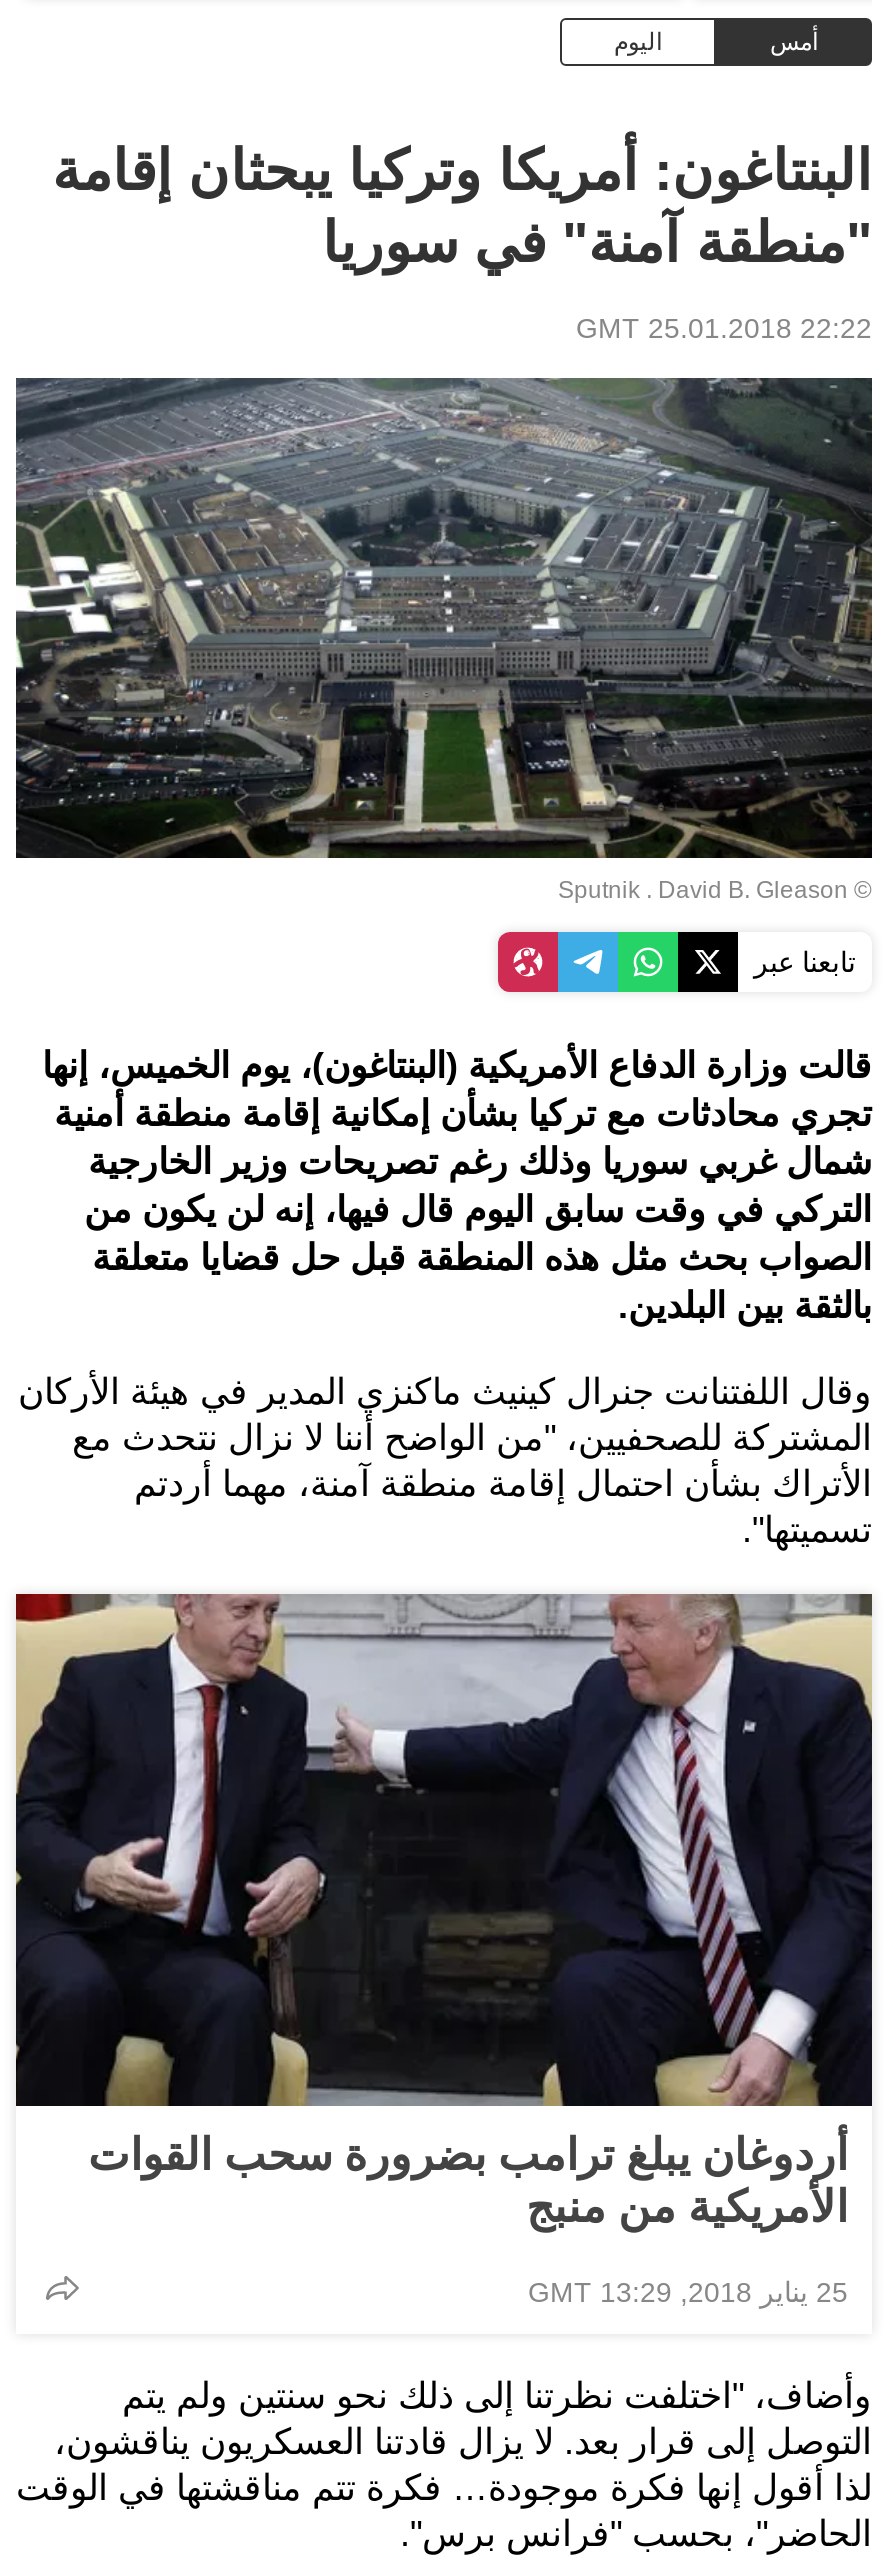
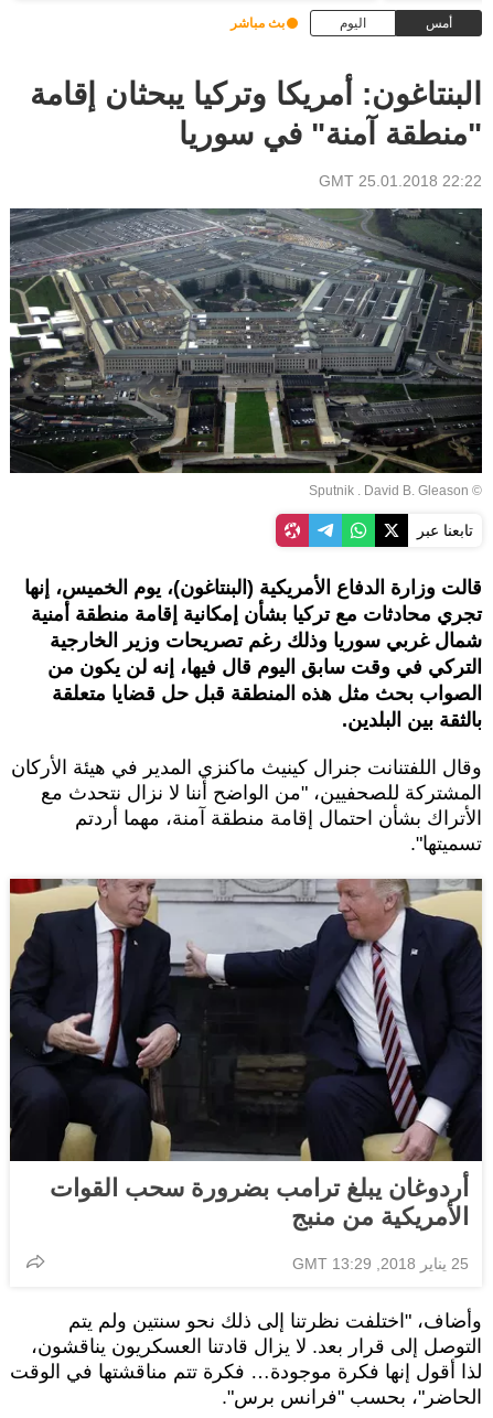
+ بث مباشر
